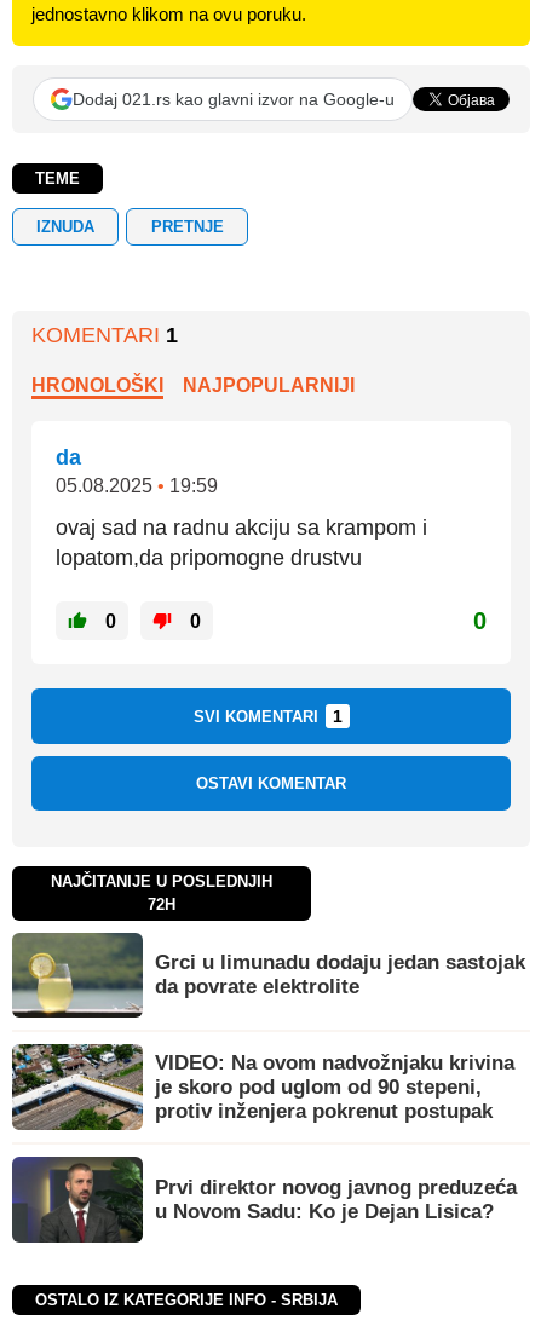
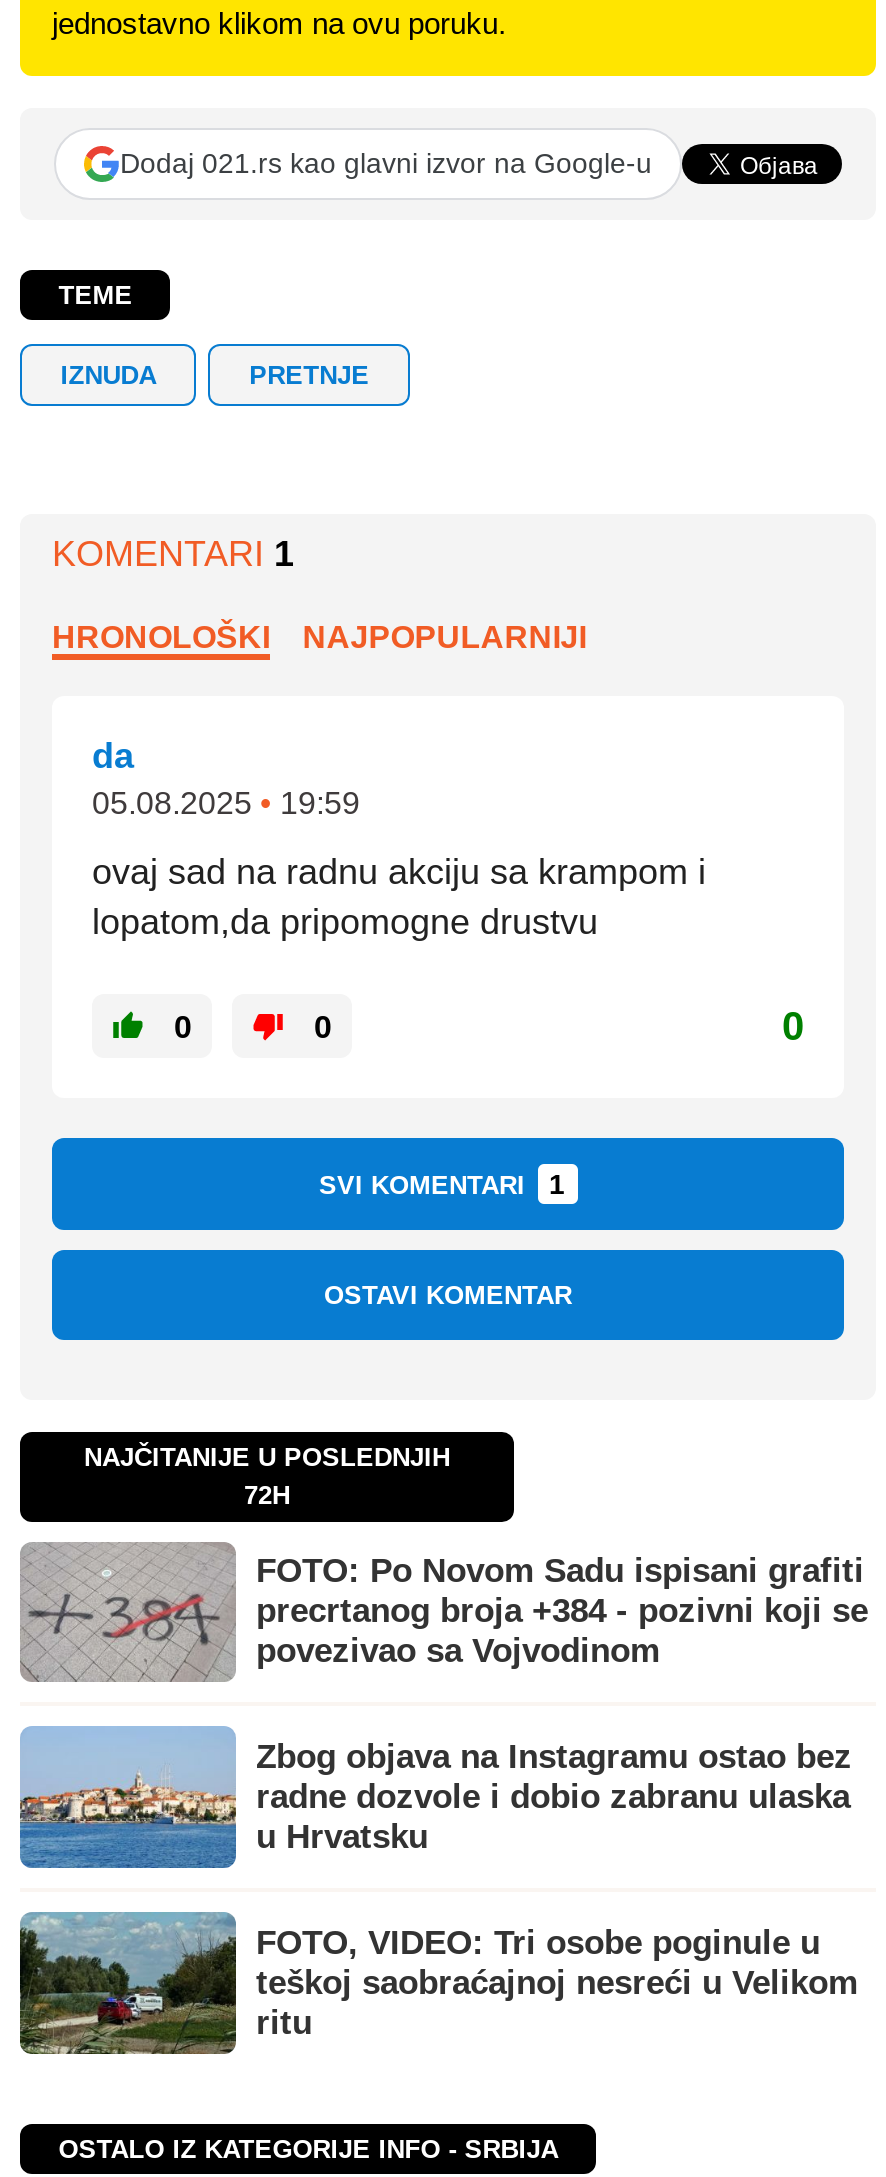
- [image]
- Grci u limunadu dodaju jedan sastojak
- da povrate elektrolite
+ [image]
+ FOTO: Po Novom Sadu ispisani grafiti
+ precrtanog broja +384 - pozivni koji se
+ povezivao sa Vojvodinom

- [image]
- VIDEO: Na ovom nadvožnjaku krivina
- je skoro pod uglom od 90 stepeni,
- protiv inženjera pokrenut postupak
+ [image]
+ Zbog objava na Instagramu ostao bez
+ radne dozvole i dobio zabranu ulaska
+ u Hrvatsku

- [image]
- Prvi direktor novog javnog preduzeća
- u Novom Sadu: Ko je Dejan Lisica?
+ [image]
+ FOTO, VIDEO: Tri osobe poginule u
+ teškoj saobraćajnoj nesreći u Velikom
+ ritu
